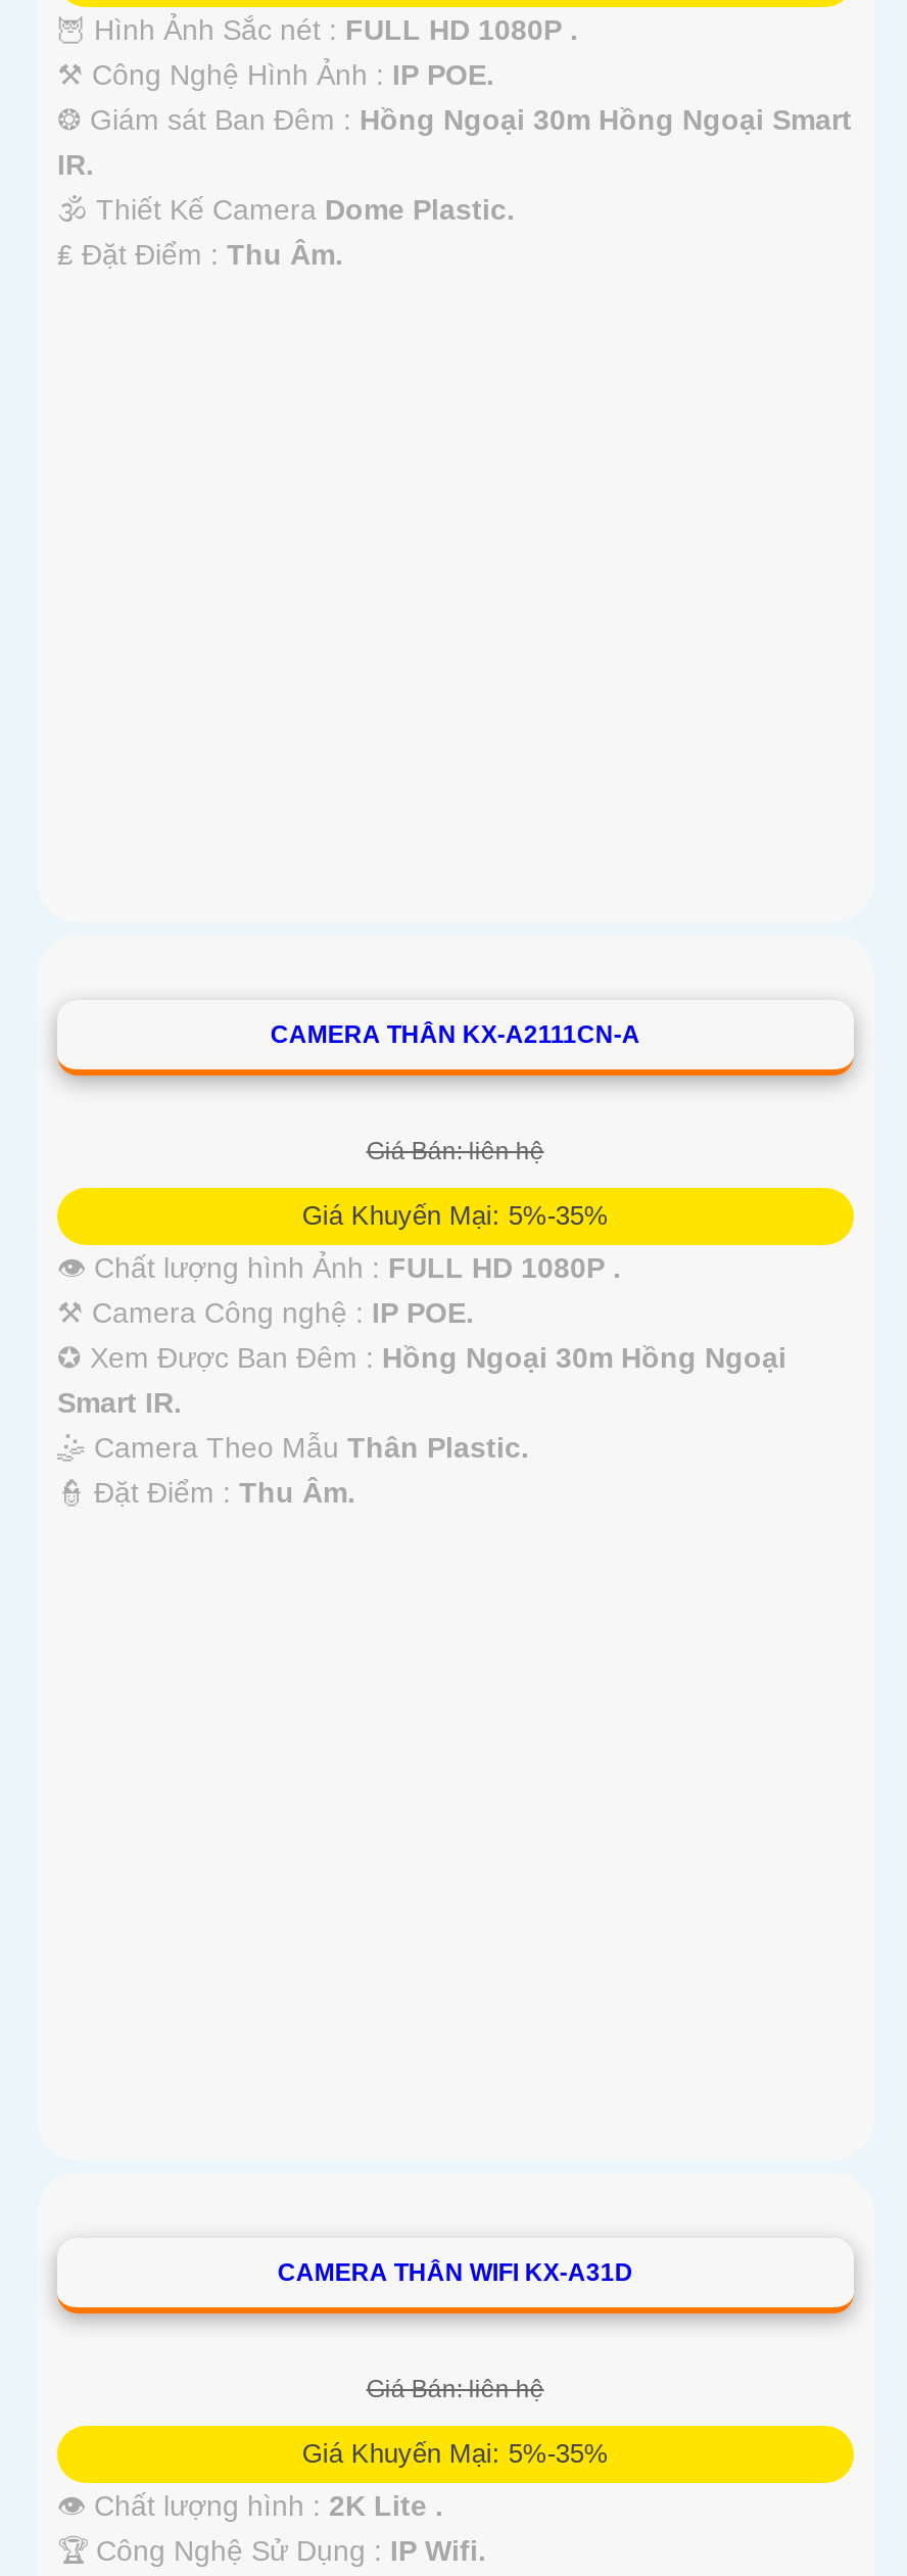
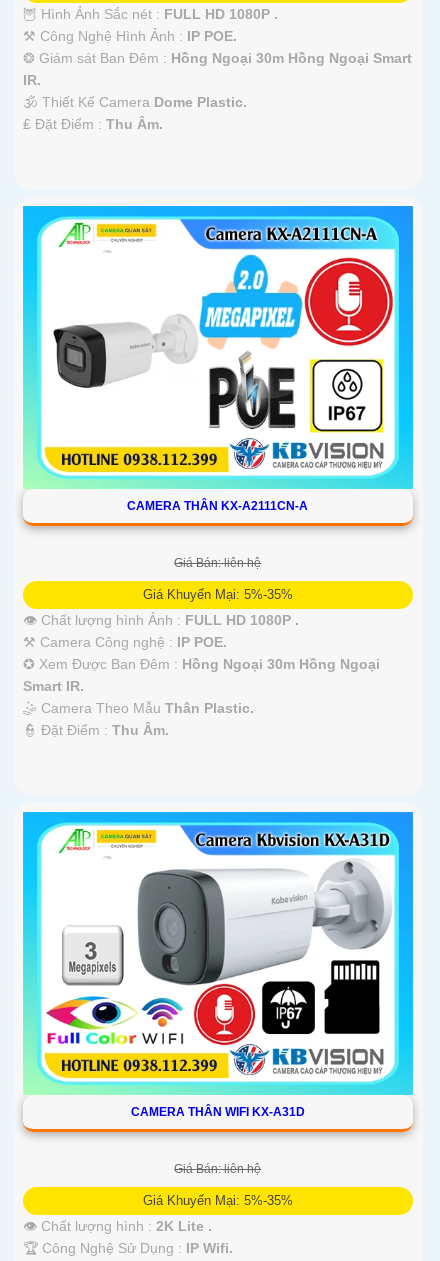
+ [image]

+ [image]
